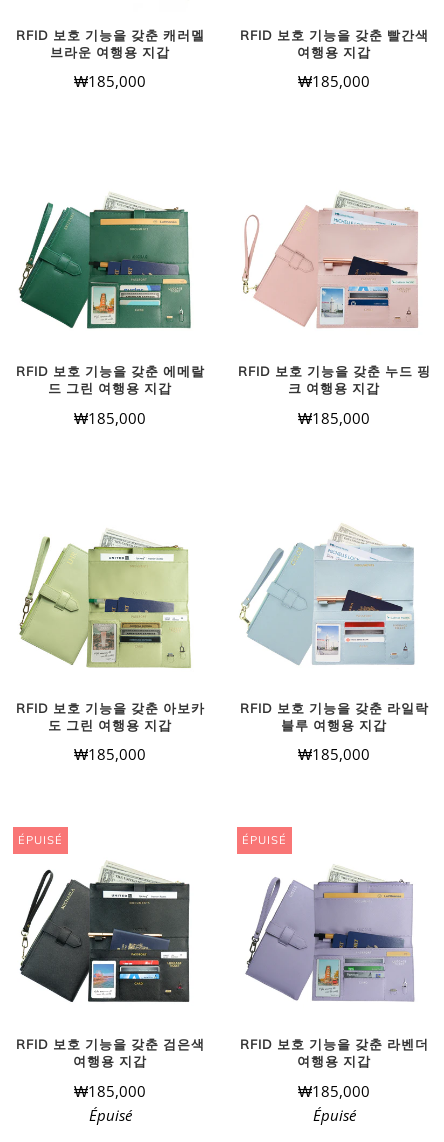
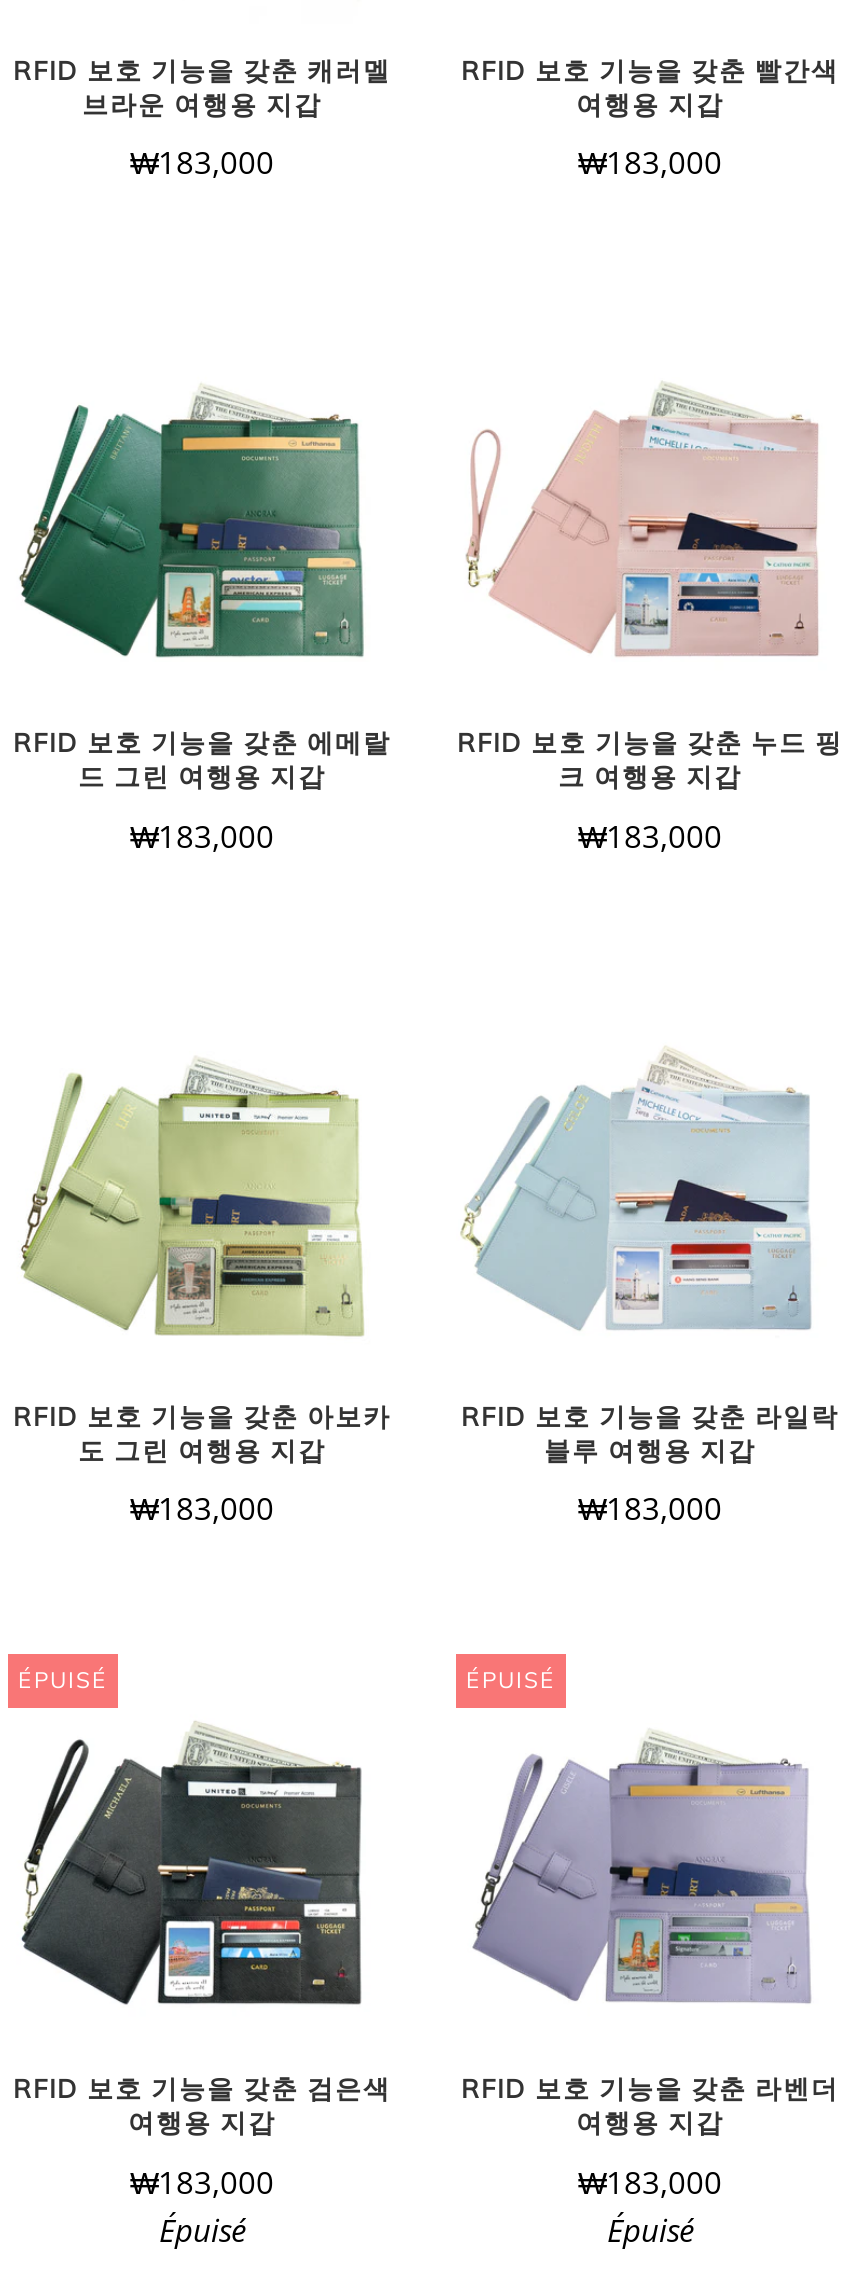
- ₩185,000
+ ₩183,000

- ₩185,000
+ ₩183,000

- ₩185,000
+ ₩183,000

- ₩185,000
+ ₩183,000

- ₩185,000
+ ₩183,000

- ₩185,000
+ ₩183,000

- ₩185,000
+ ₩183,000

- ₩185,000
+ ₩183,000
